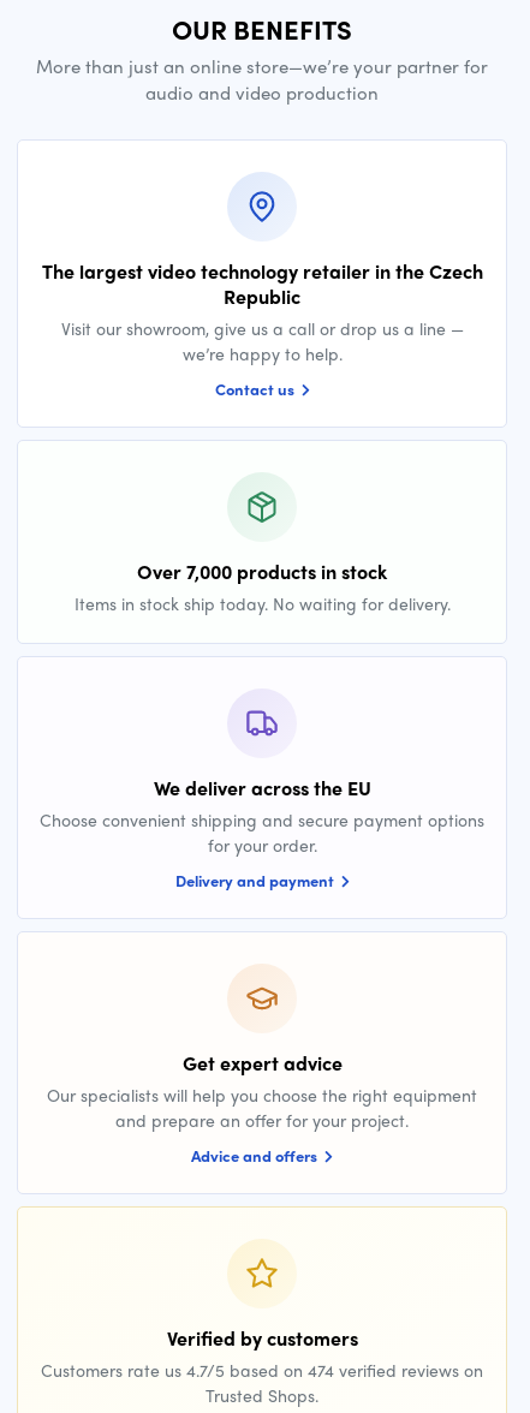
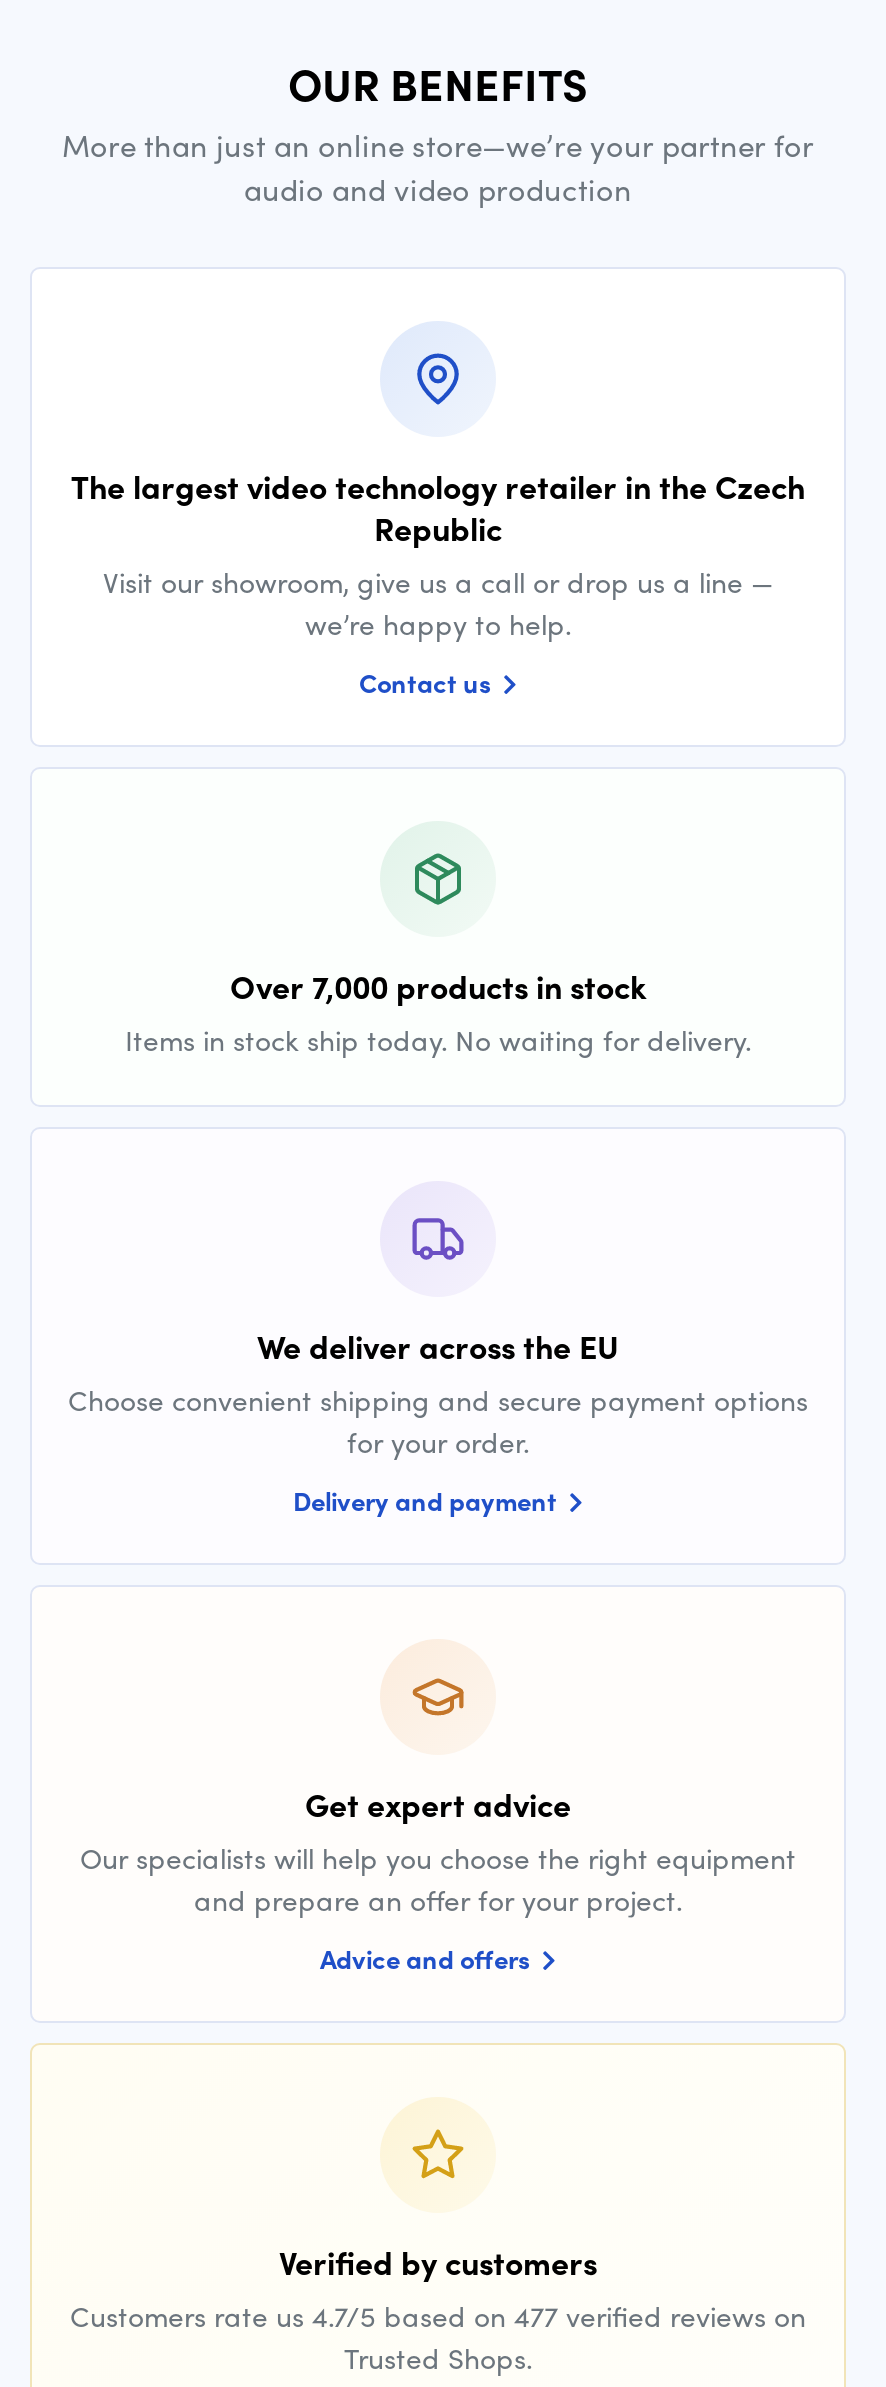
- Customers rate us 4.7/5 based on 474 verified reviews on
+ Customers rate us 4.7/5 based on 477 verified reviews on
